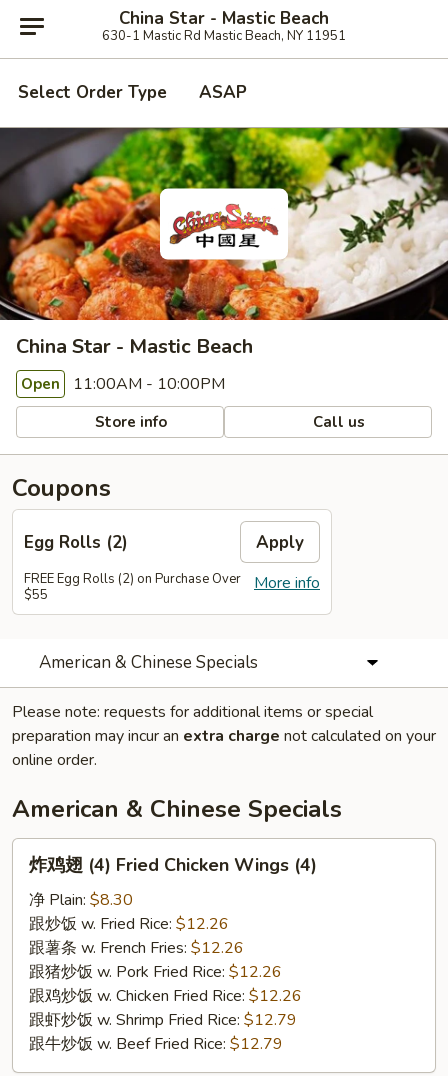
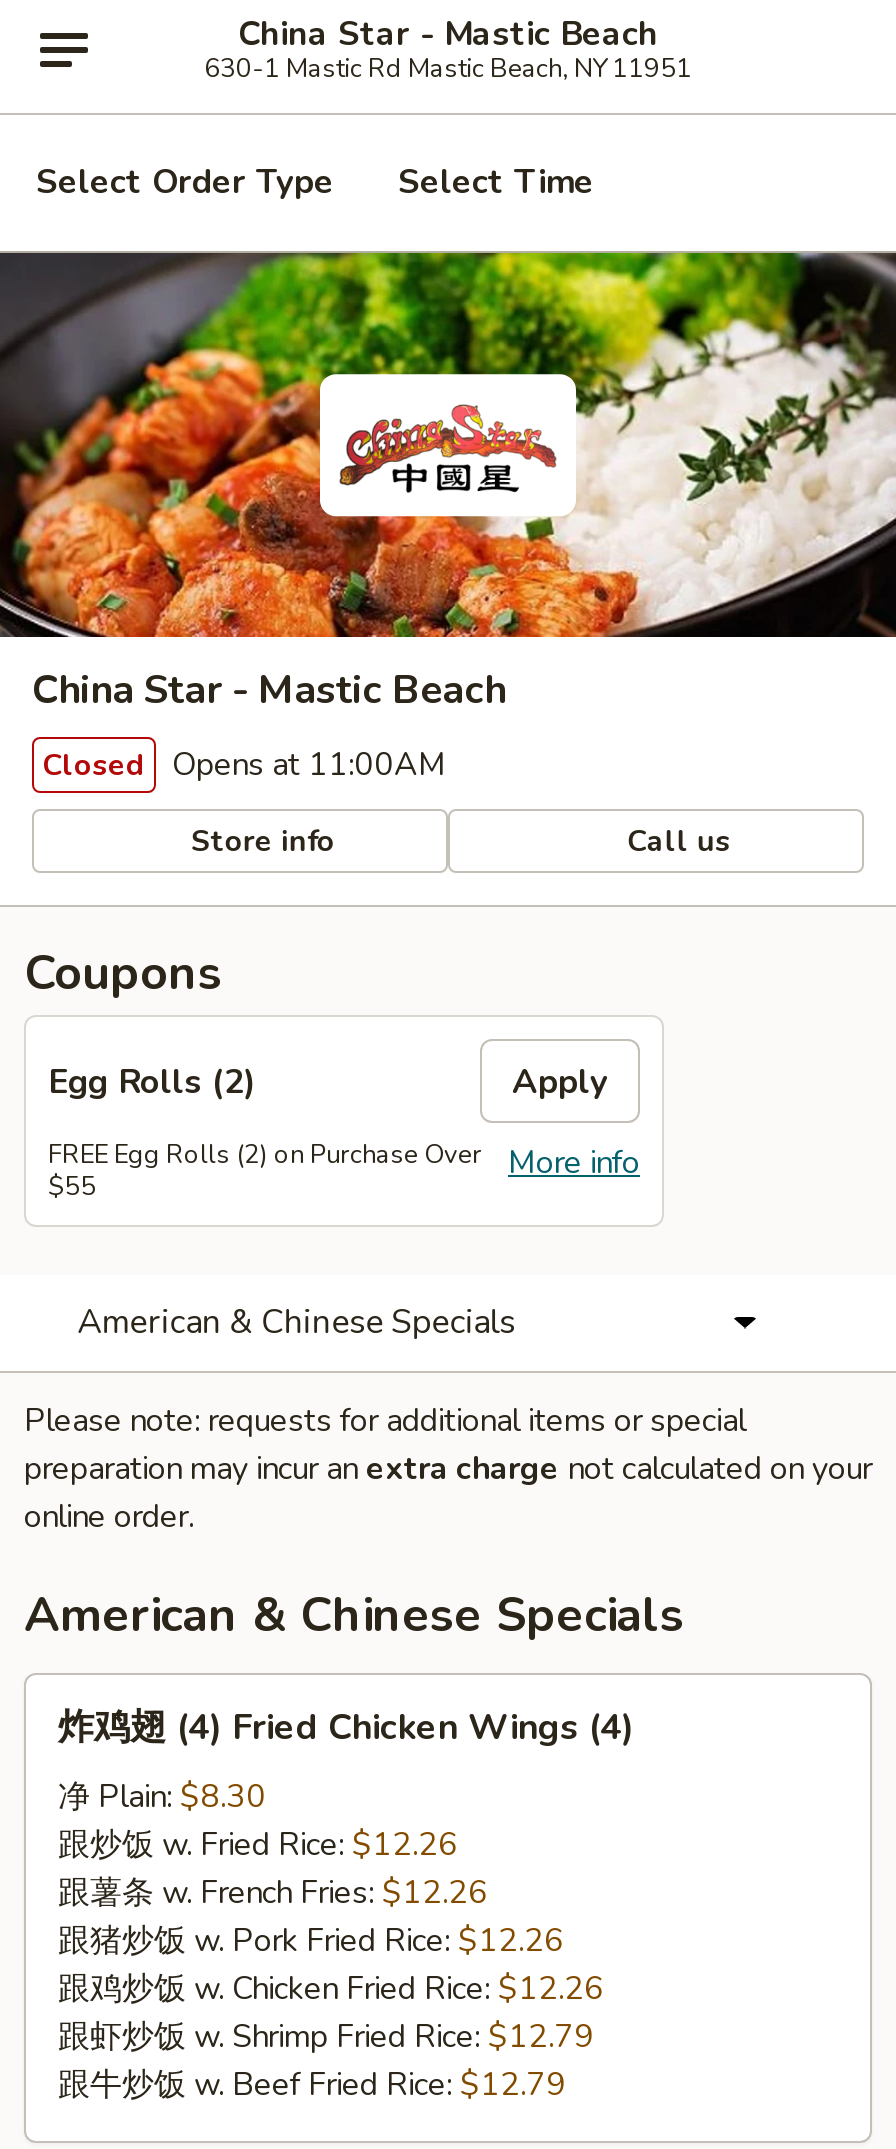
- ASAP
+ Select Time

- Open 11:00AM - 10:00PM
+ Closed Opens at 11:00AM
